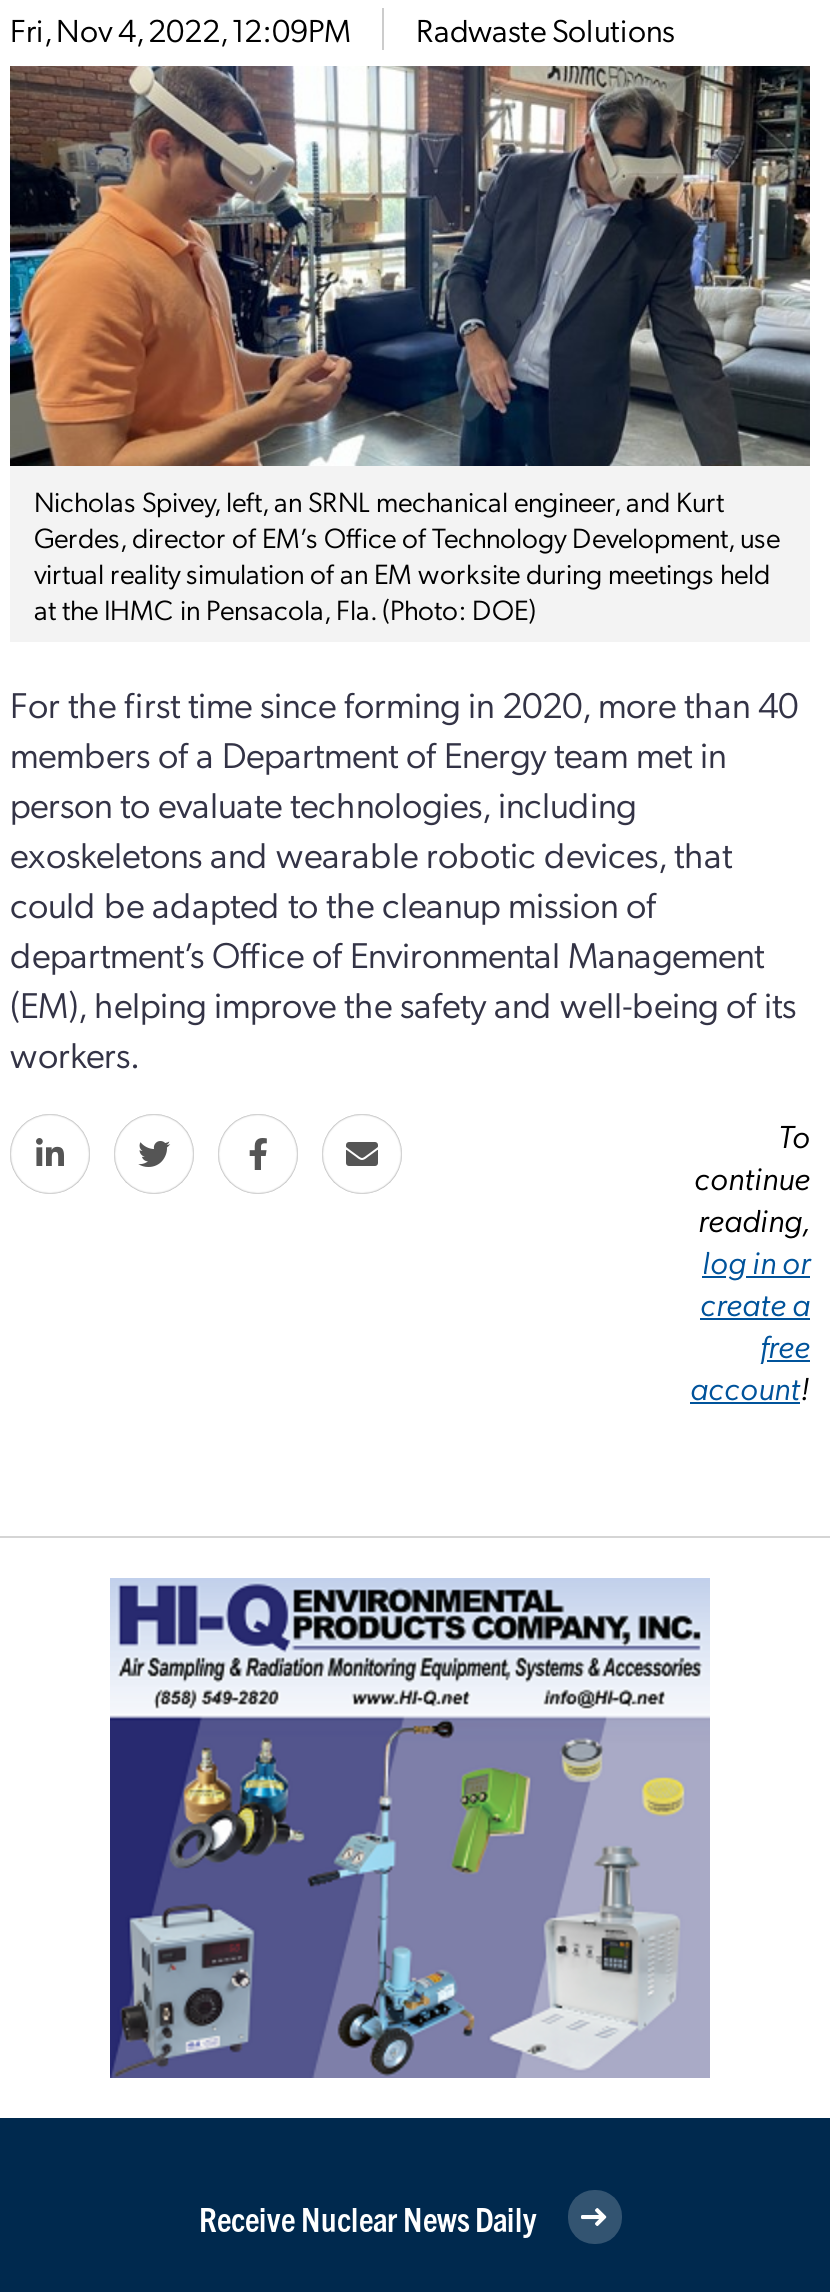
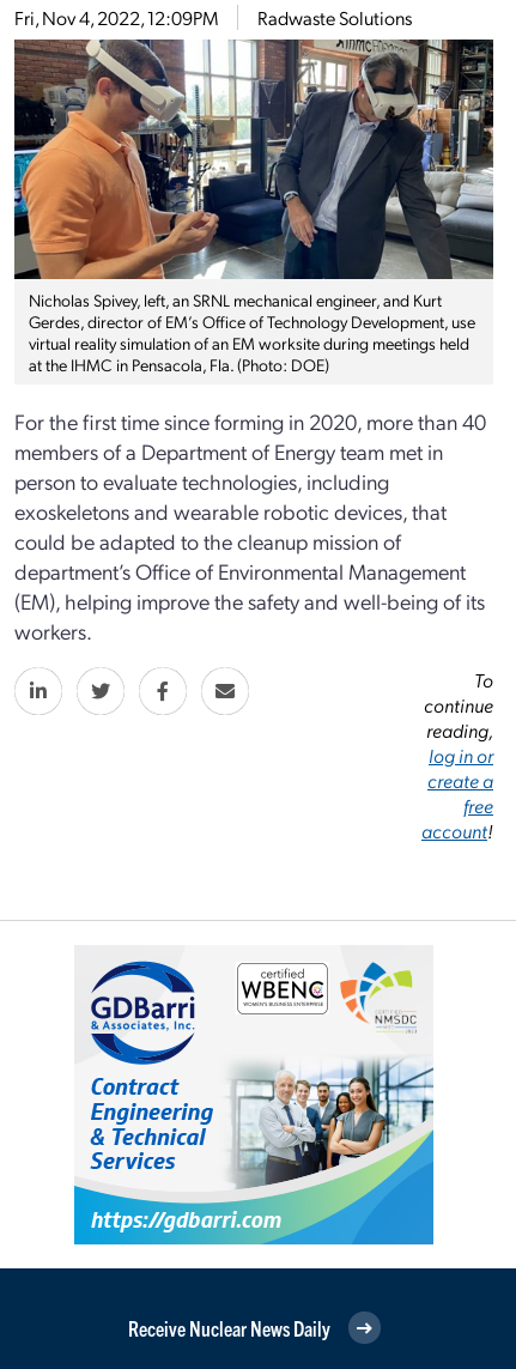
- [image]
+ [image]
